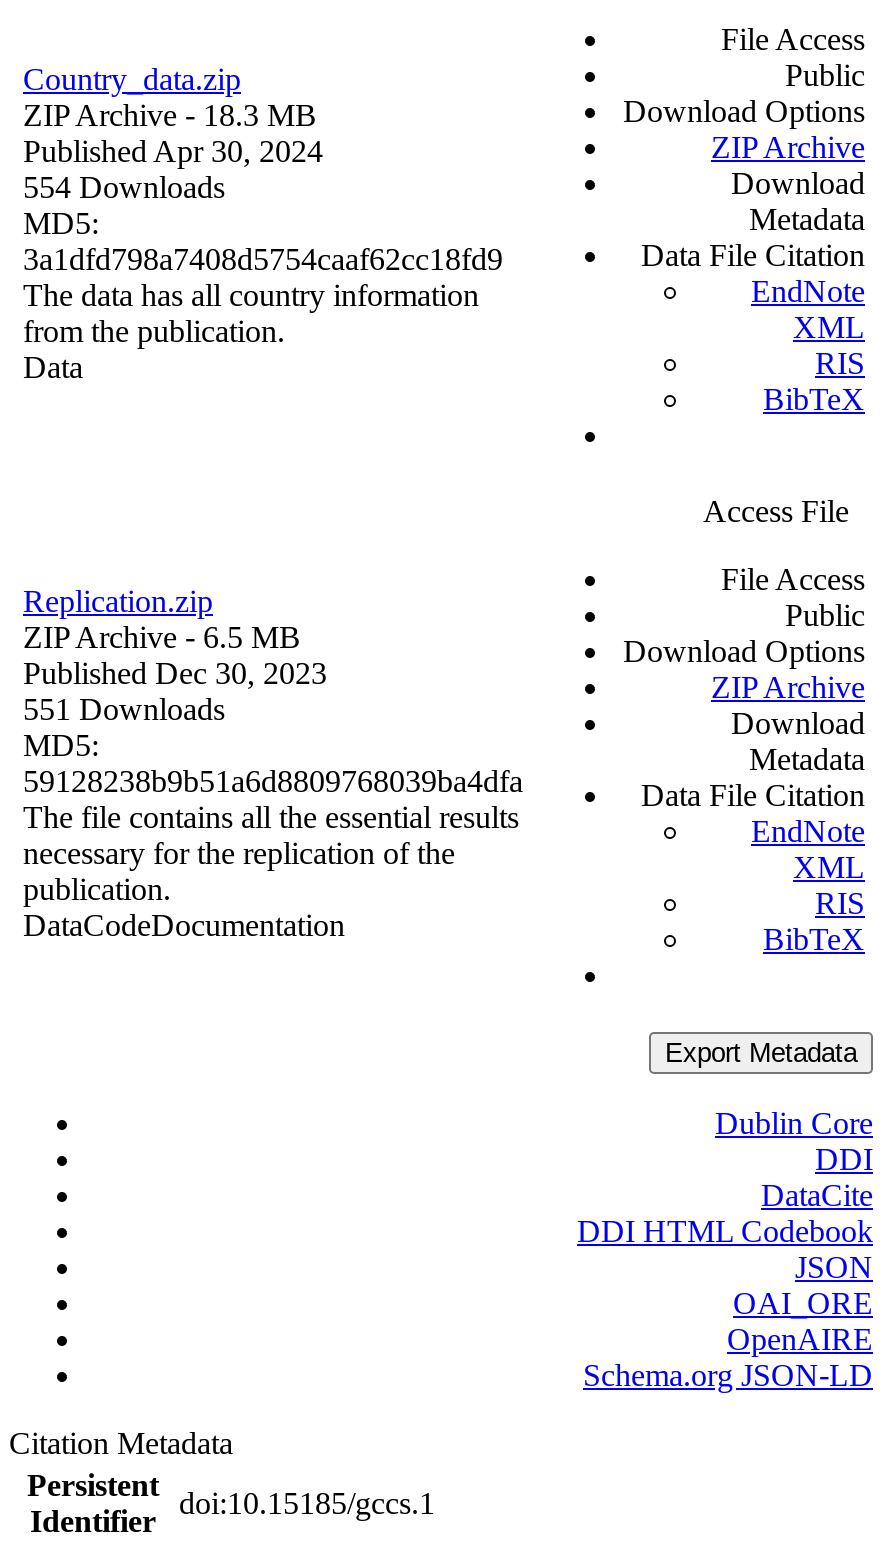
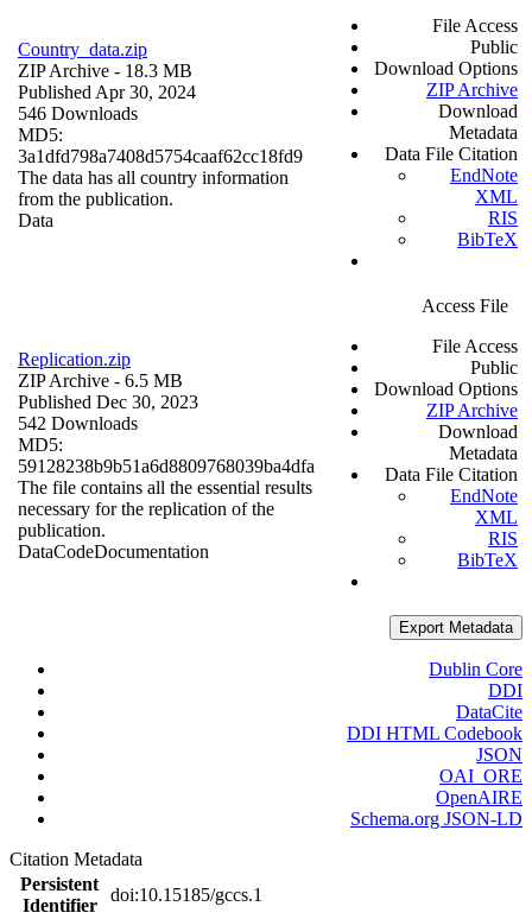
- 554 Downloads
+ 546 Downloads

- 551 Downloads
+ 542 Downloads
